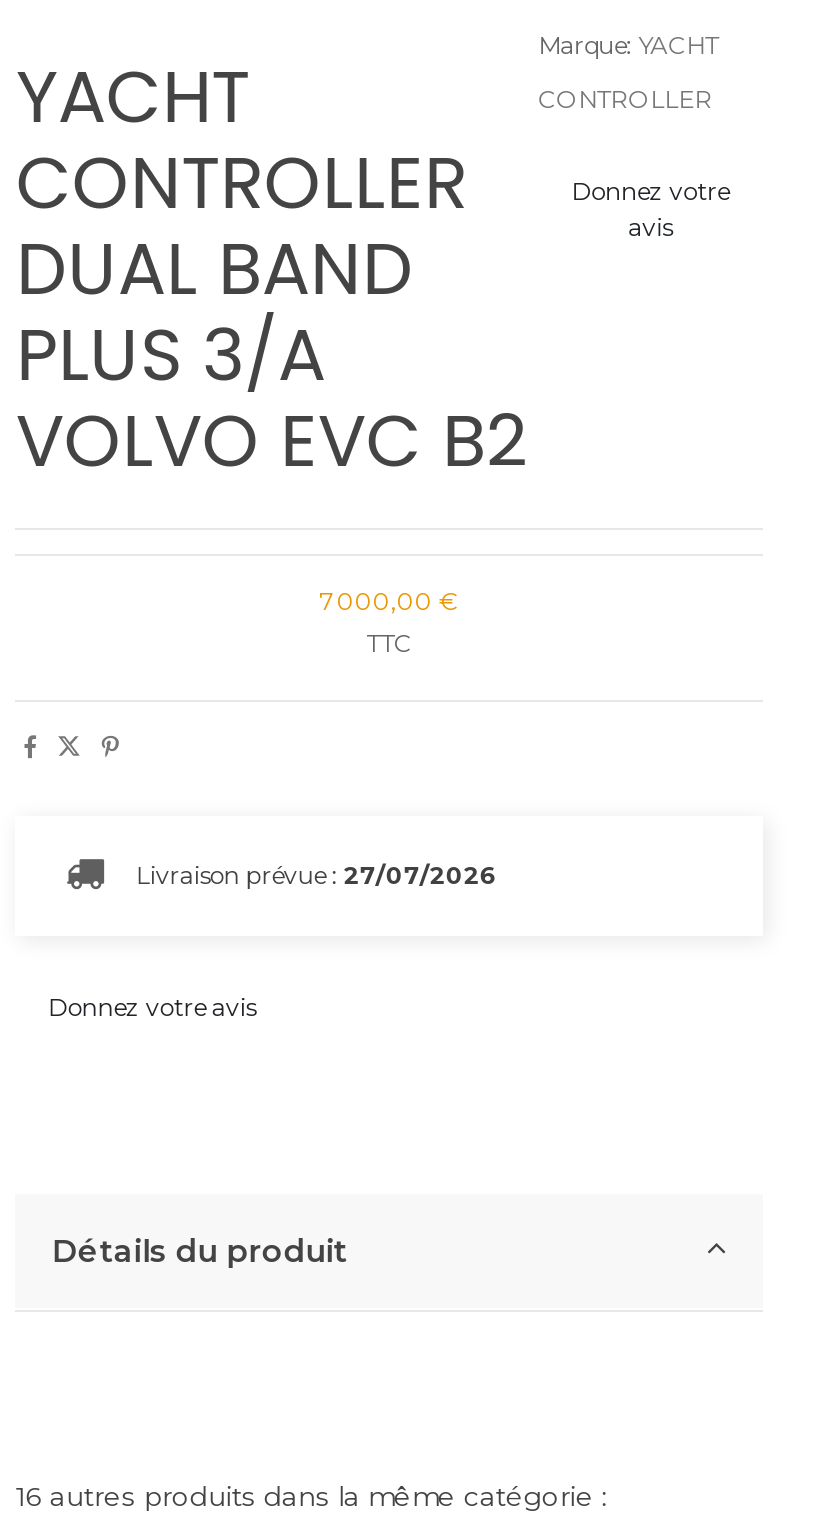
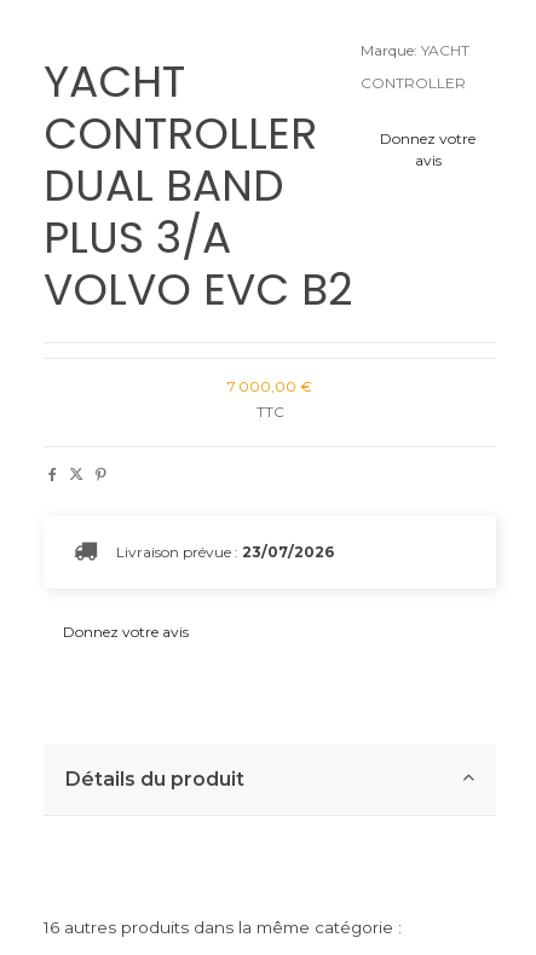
- Livraison prévue : 27/07/2026
+ Livraison prévue : 23/07/2026
